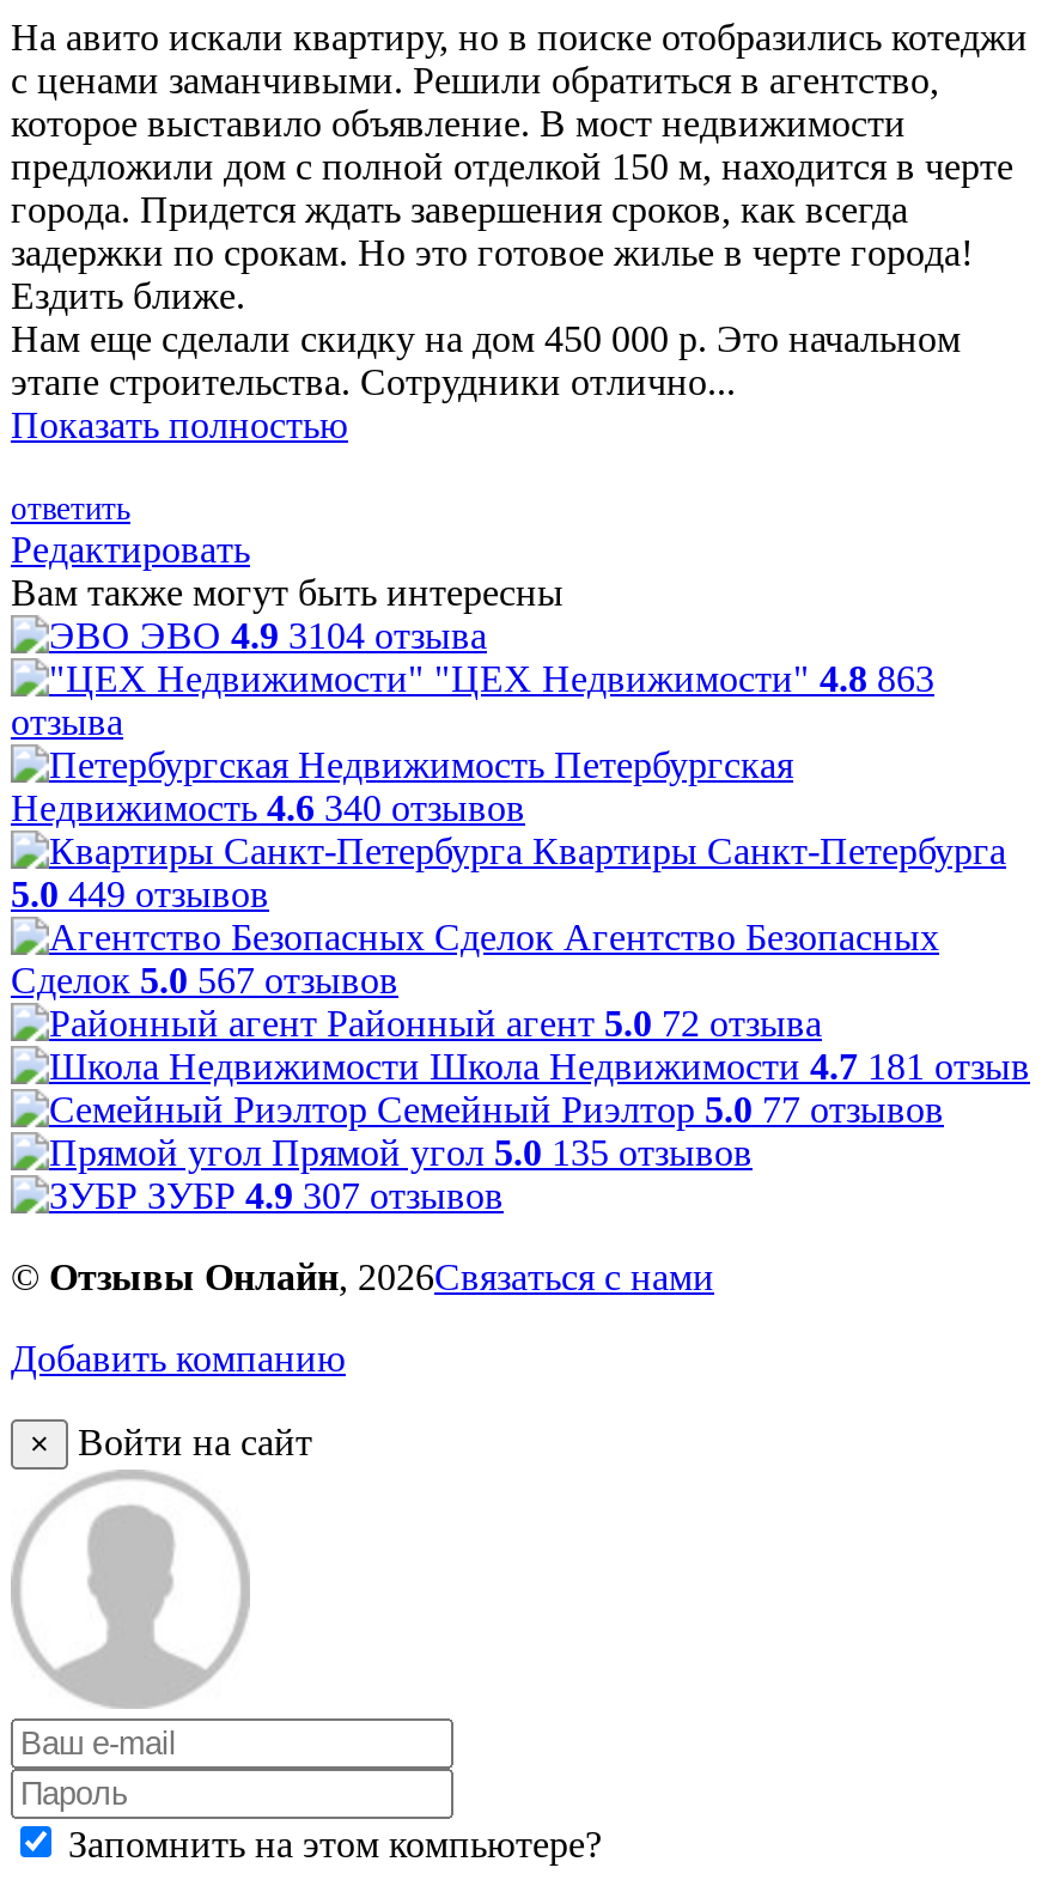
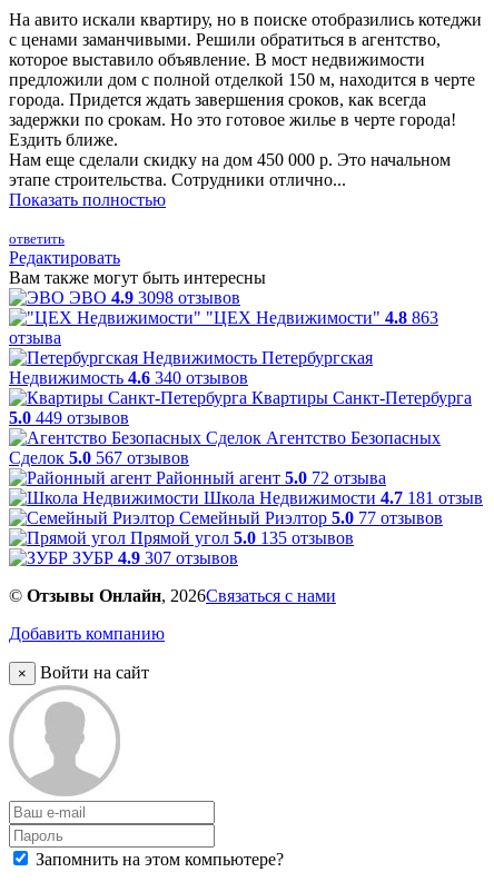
- ЭВО 4.9 3104 отзыва
+ ЭВО 4.9 3098 отзывов
